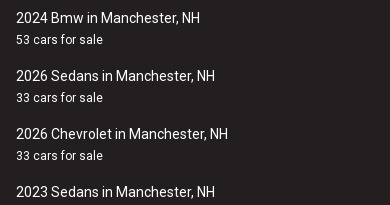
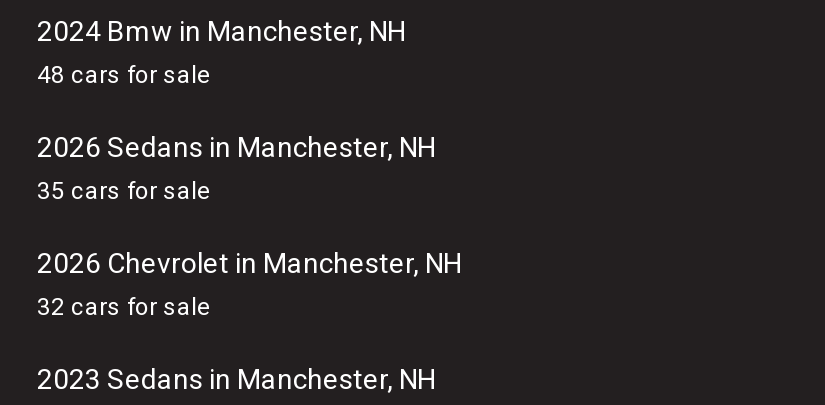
- 53 cars for sale
+ 48 cars for sale

- 33 cars for sale
+ 35 cars for sale

- 33 cars for sale
+ 32 cars for sale
